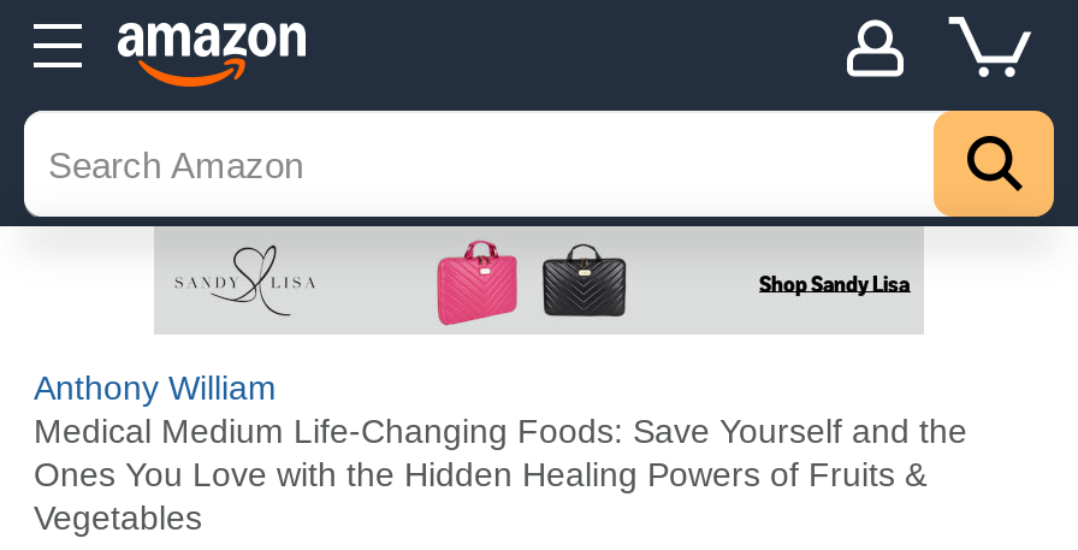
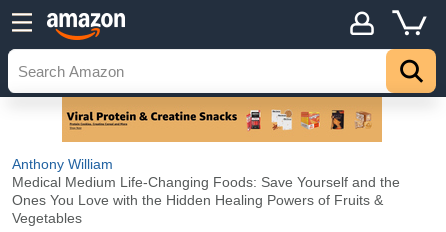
- [image]
+ [image]
